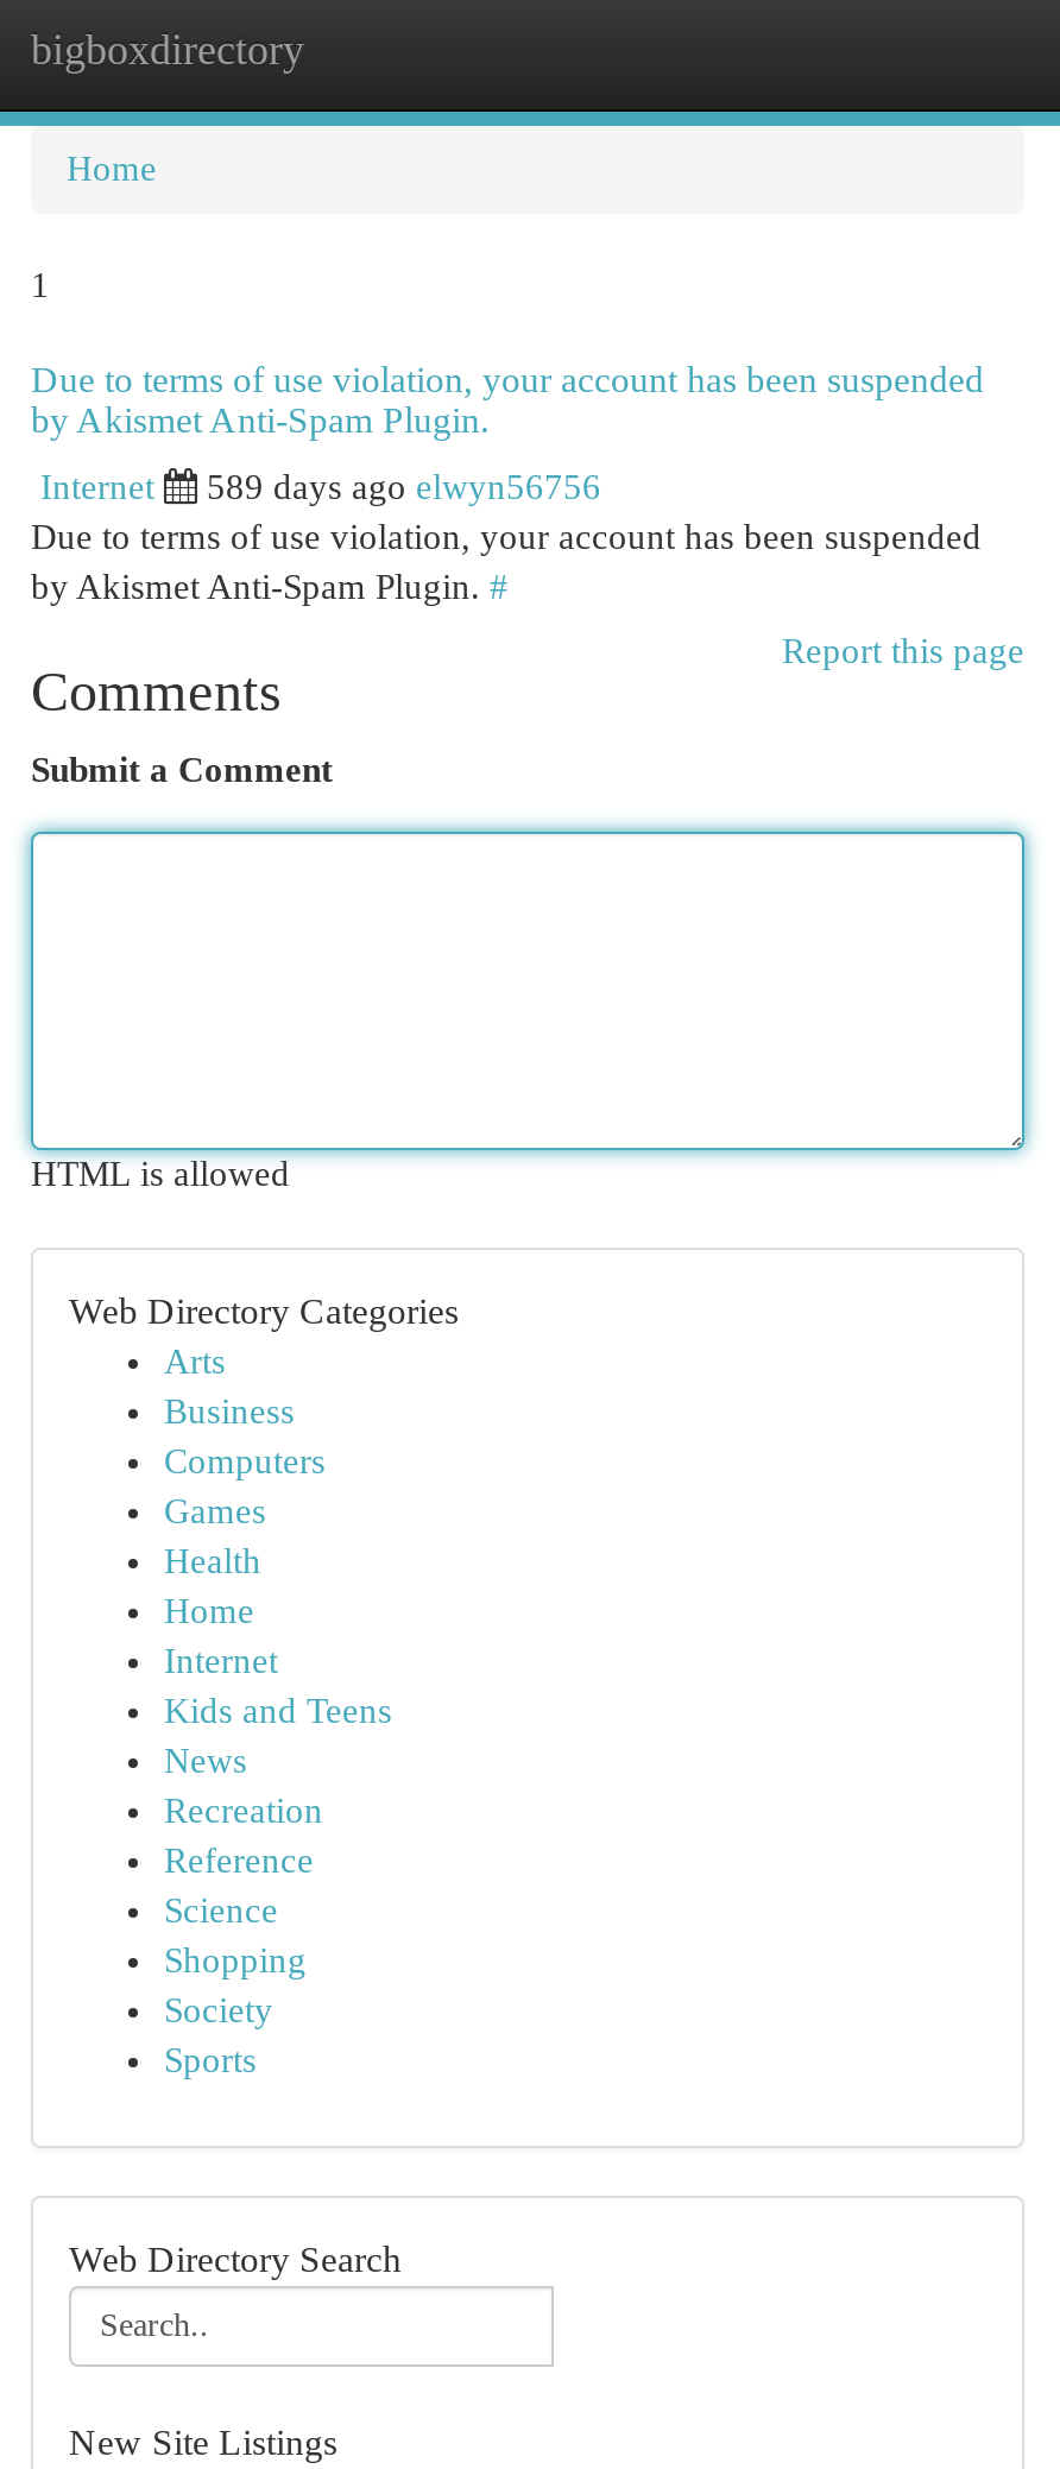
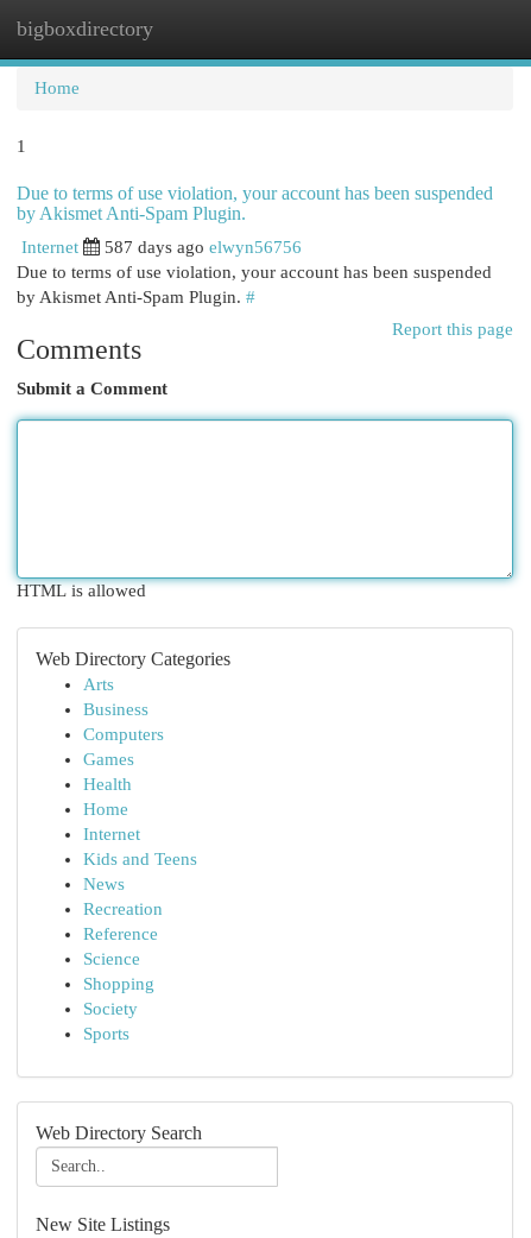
- 589 days ago elwyn56756
+ 587 days ago elwyn56756
